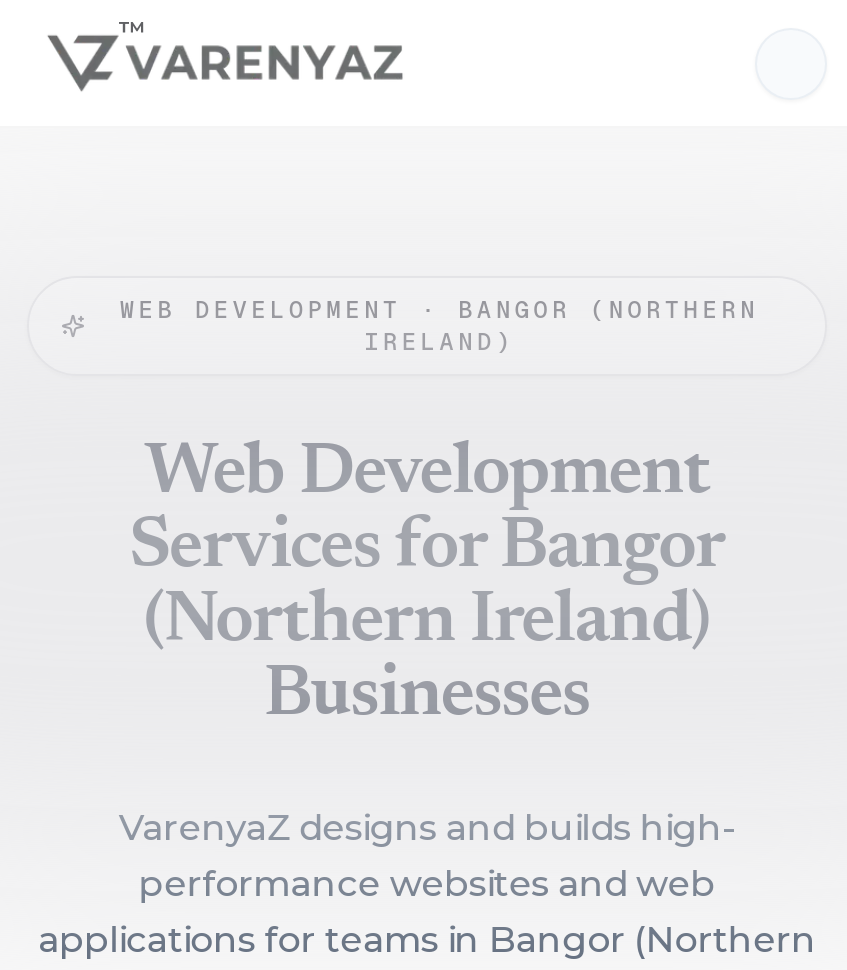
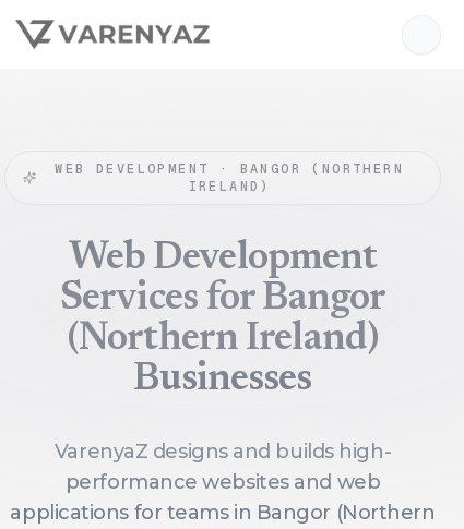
- ™
